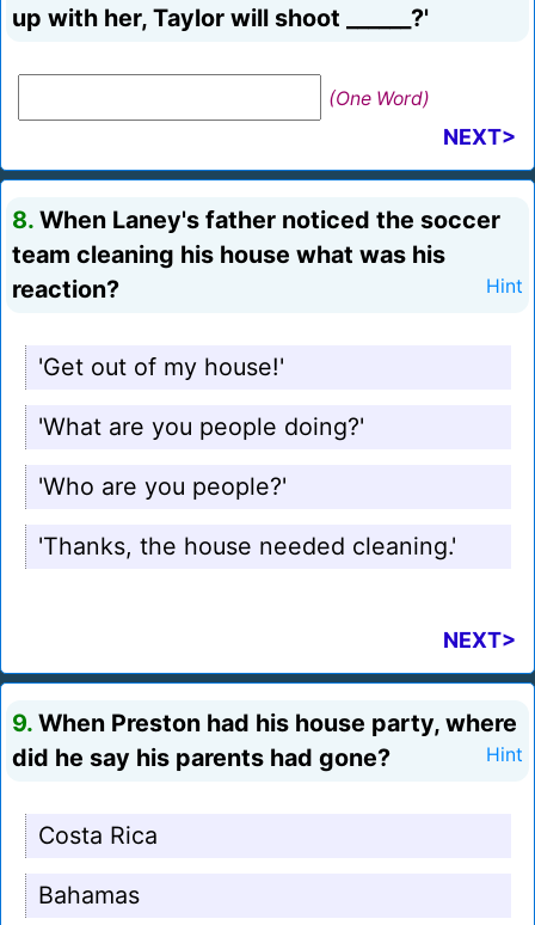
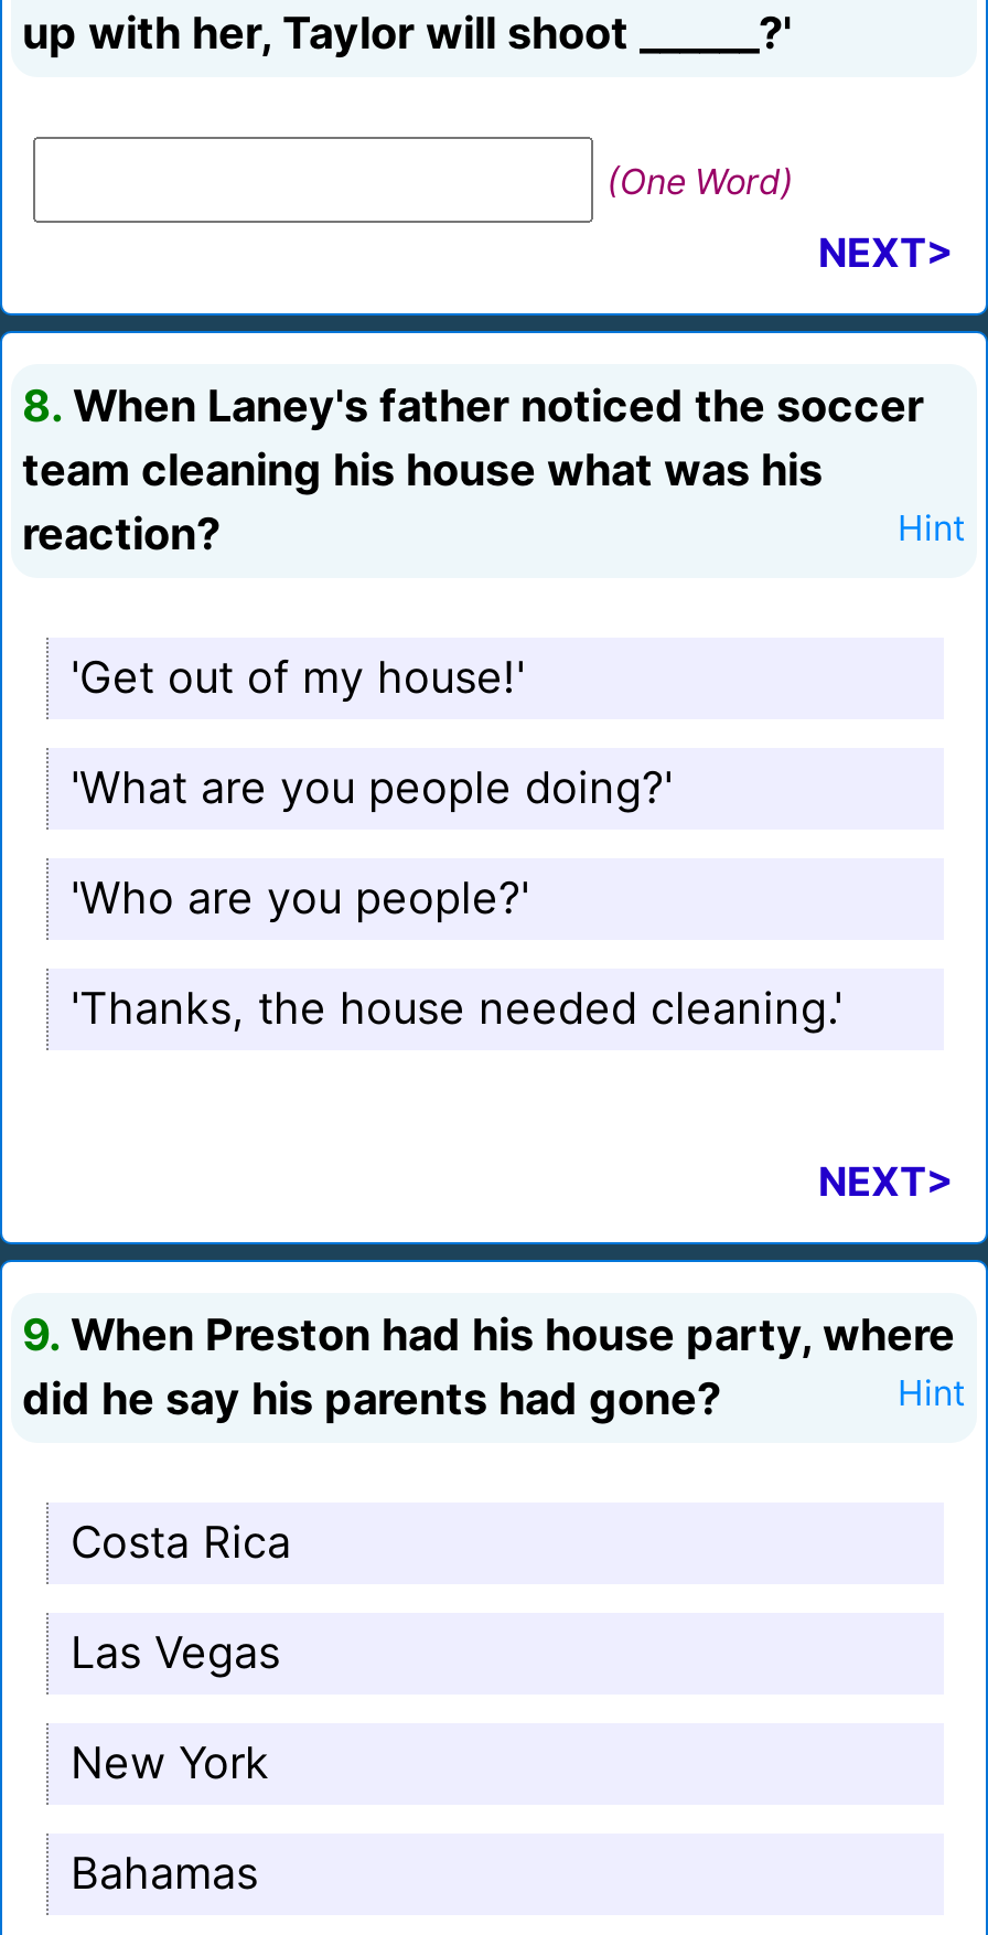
+ Las Vegas
+ New York
